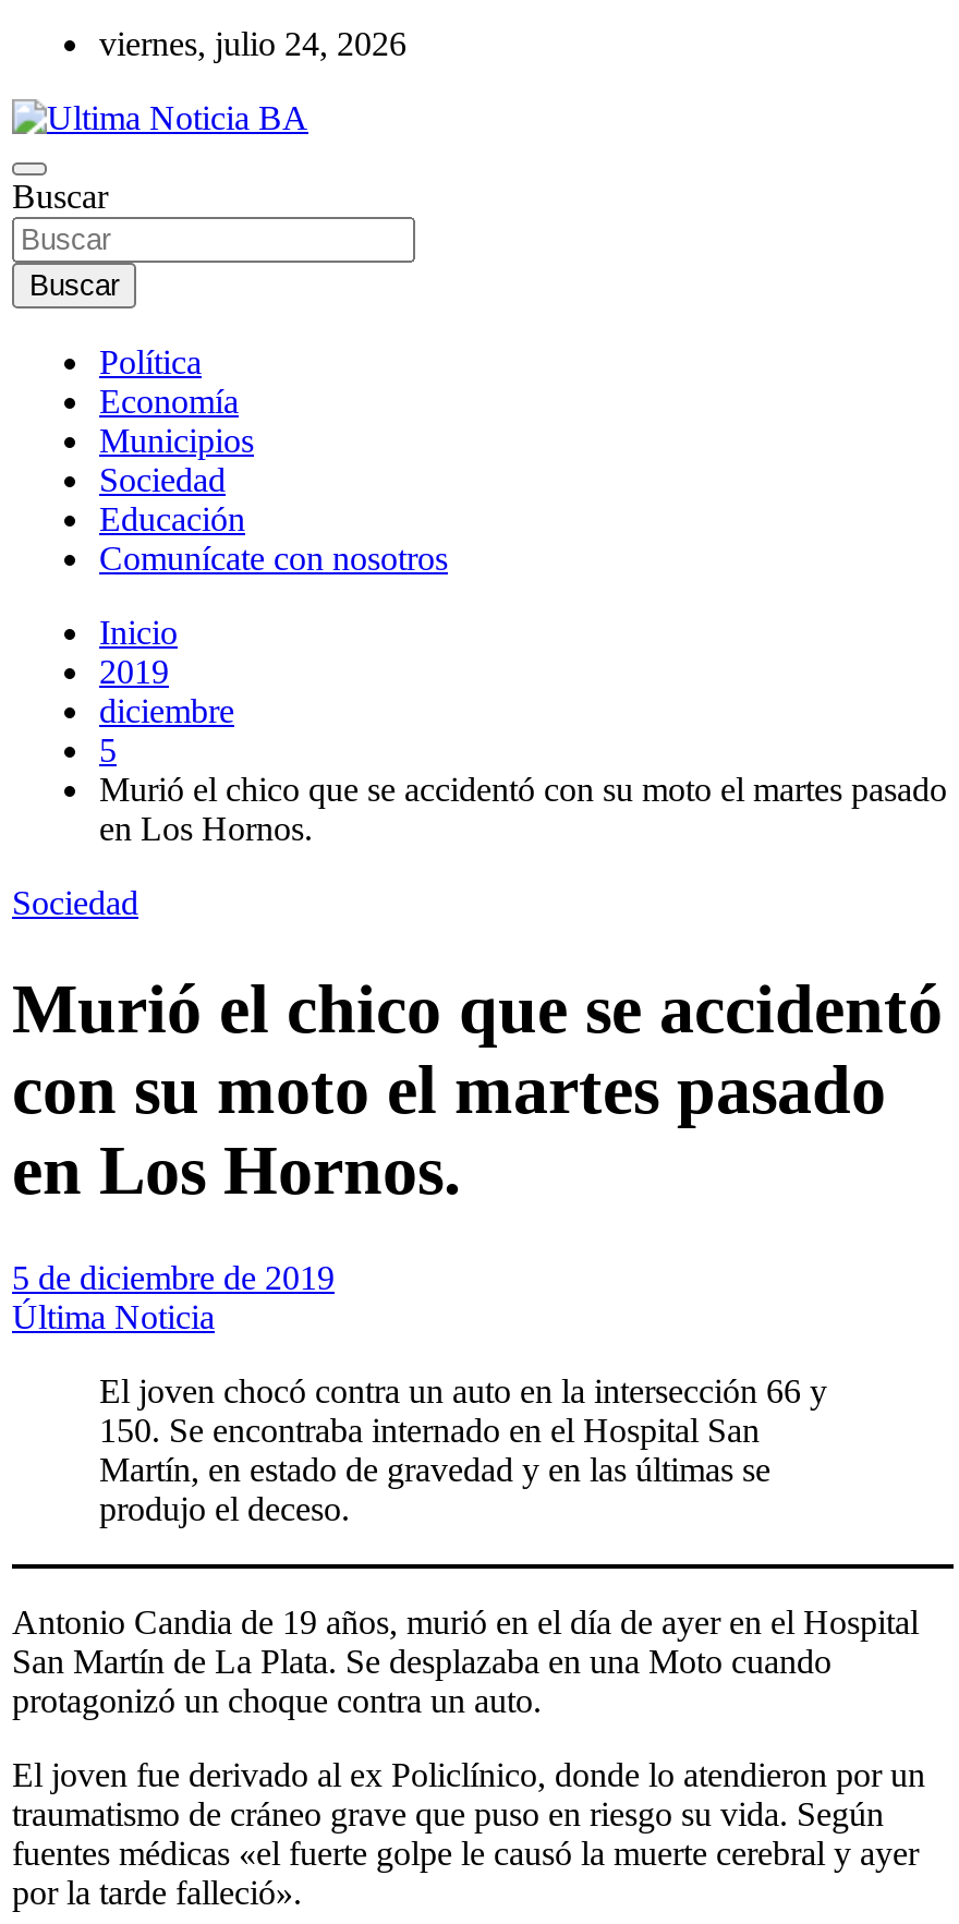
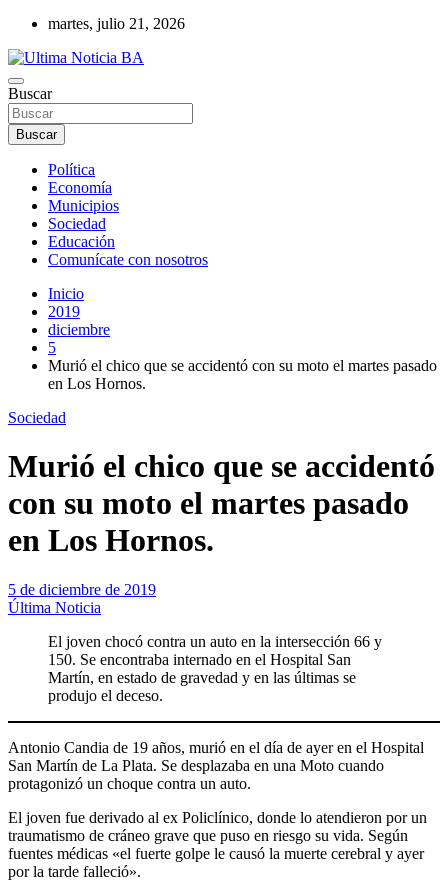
- viernes, julio 24, 2026
+ martes, julio 21, 2026
